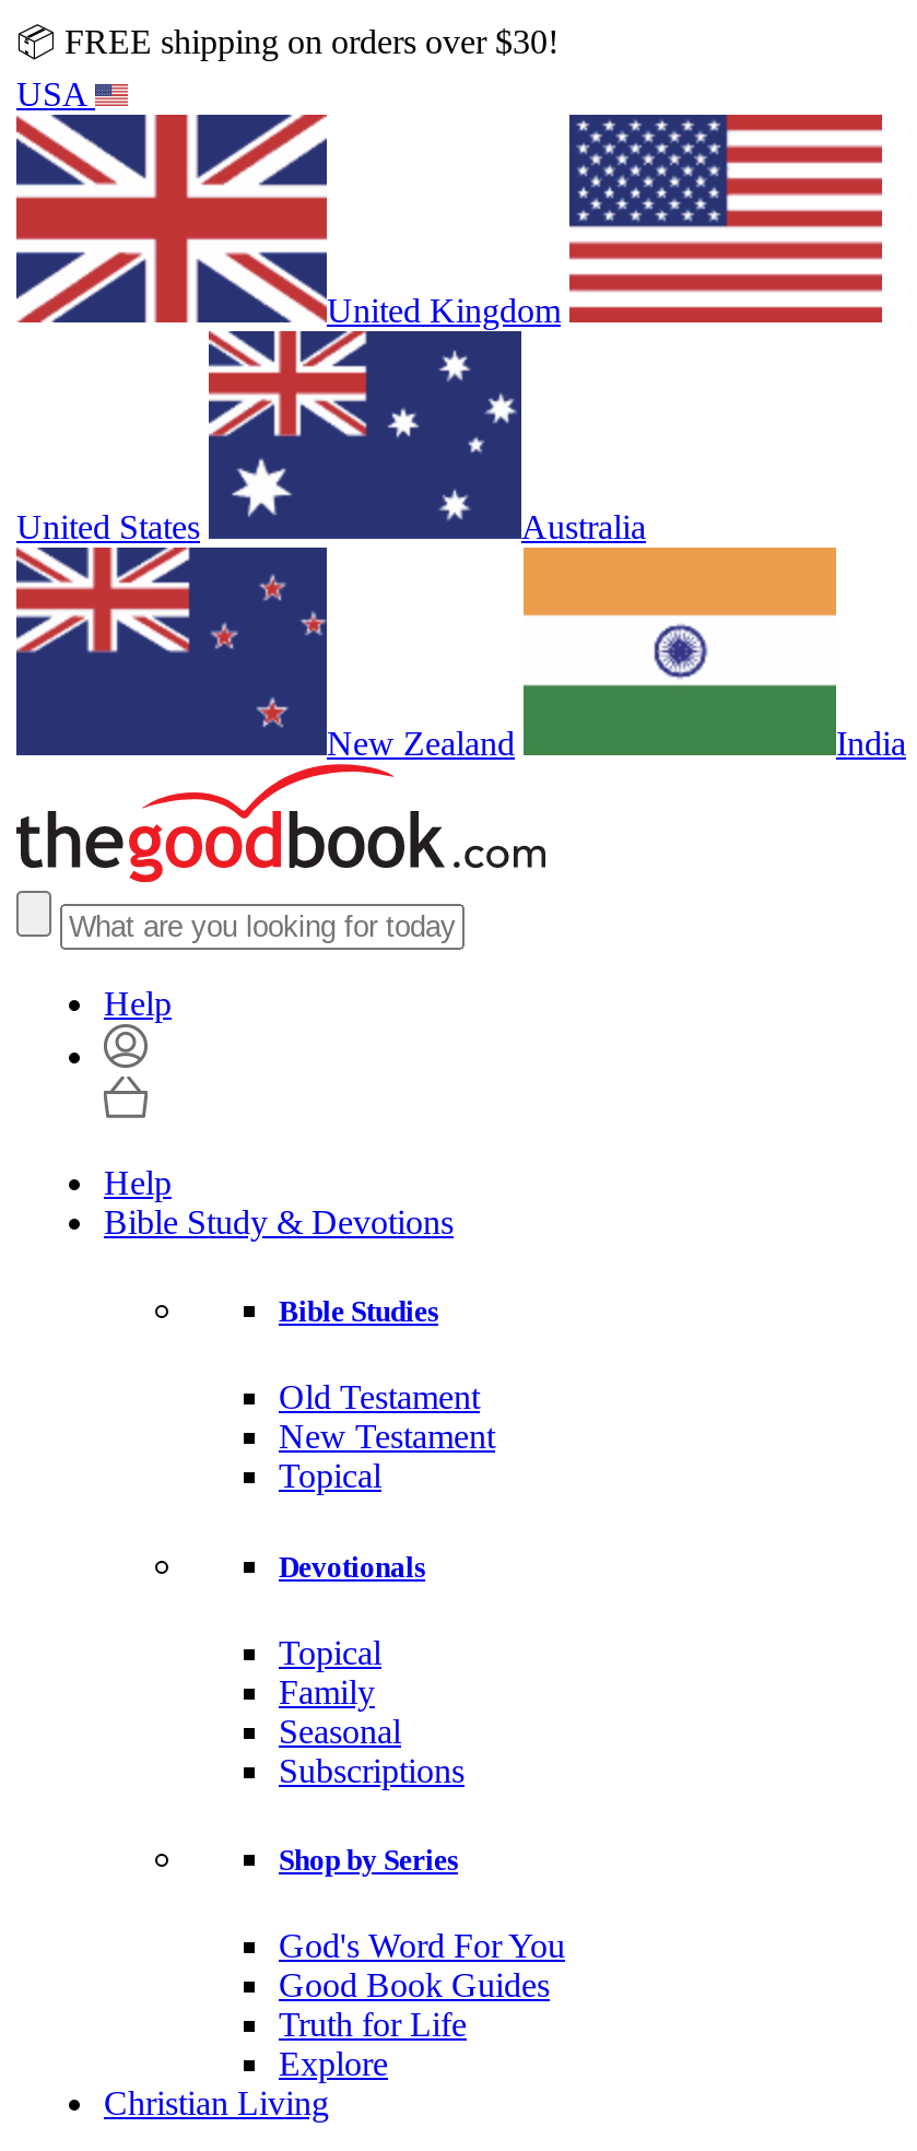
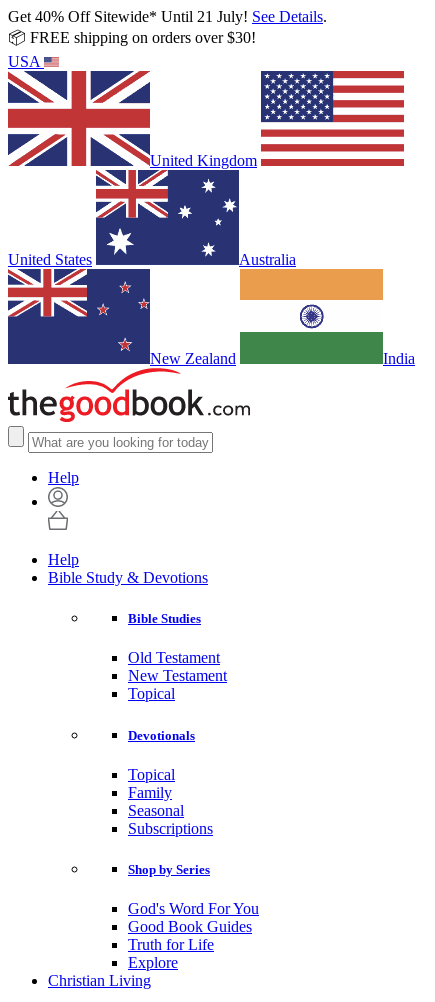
+ Get 40% Off Sitewide* Until 21 July! See Details.
